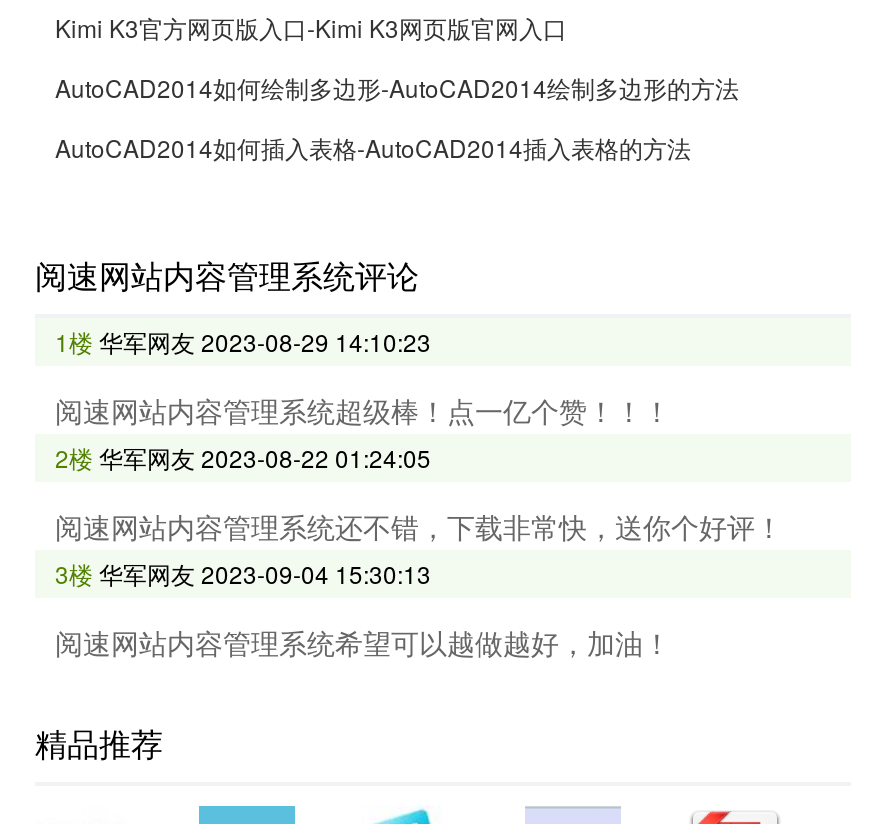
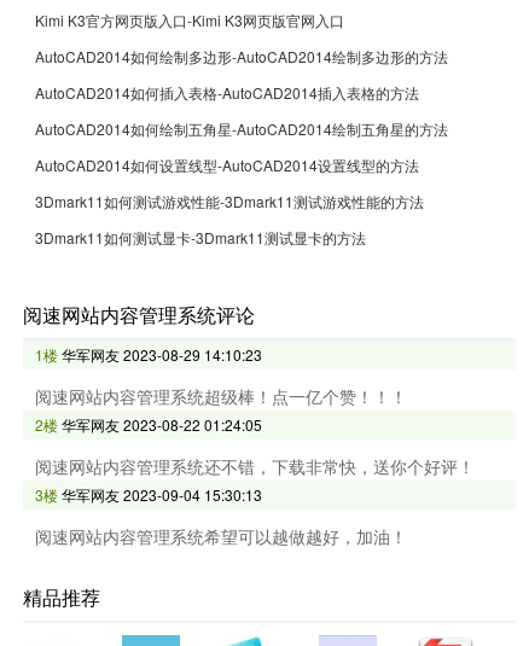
+ AutoCAD2014如何绘制五角星-AutoCAD2014绘制五角星的方法
+ AutoCAD2014如何设置线型-AutoCAD2014设置线型的方法
+ 3Dmark11如何测试游戏性能-3Dmark11测试游戏性能的方法
+ 3Dmark11如何测试显卡-3Dmark11测试显卡的方法
